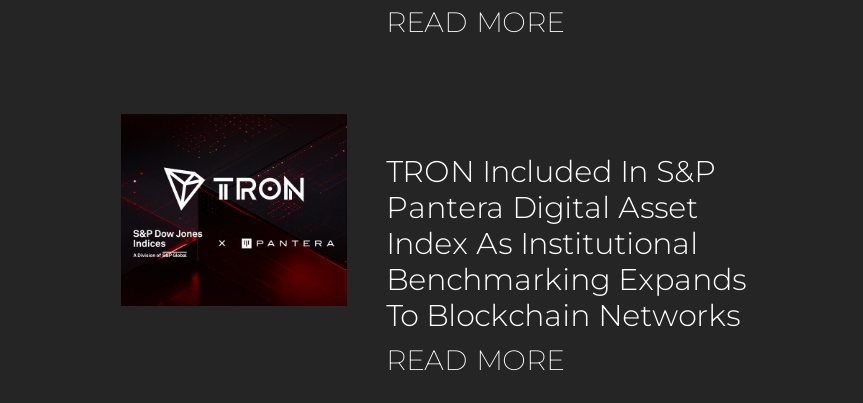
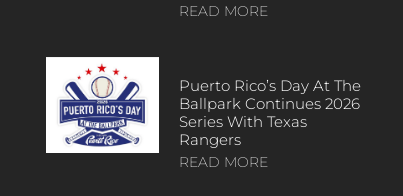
- [image]
- TRON Included In S&P
- Pantera Digital Asset
- Index As Institutional
- Benchmarking Expands
- To Blockchain Networks
+ [image]
+ Puerto Rico’s Day At The
+ Ballpark Continues 2026
+ Series With Texas
+ Rangers
